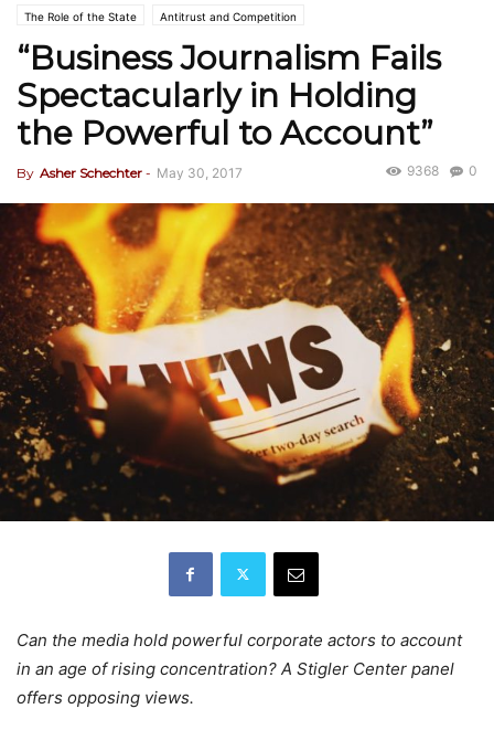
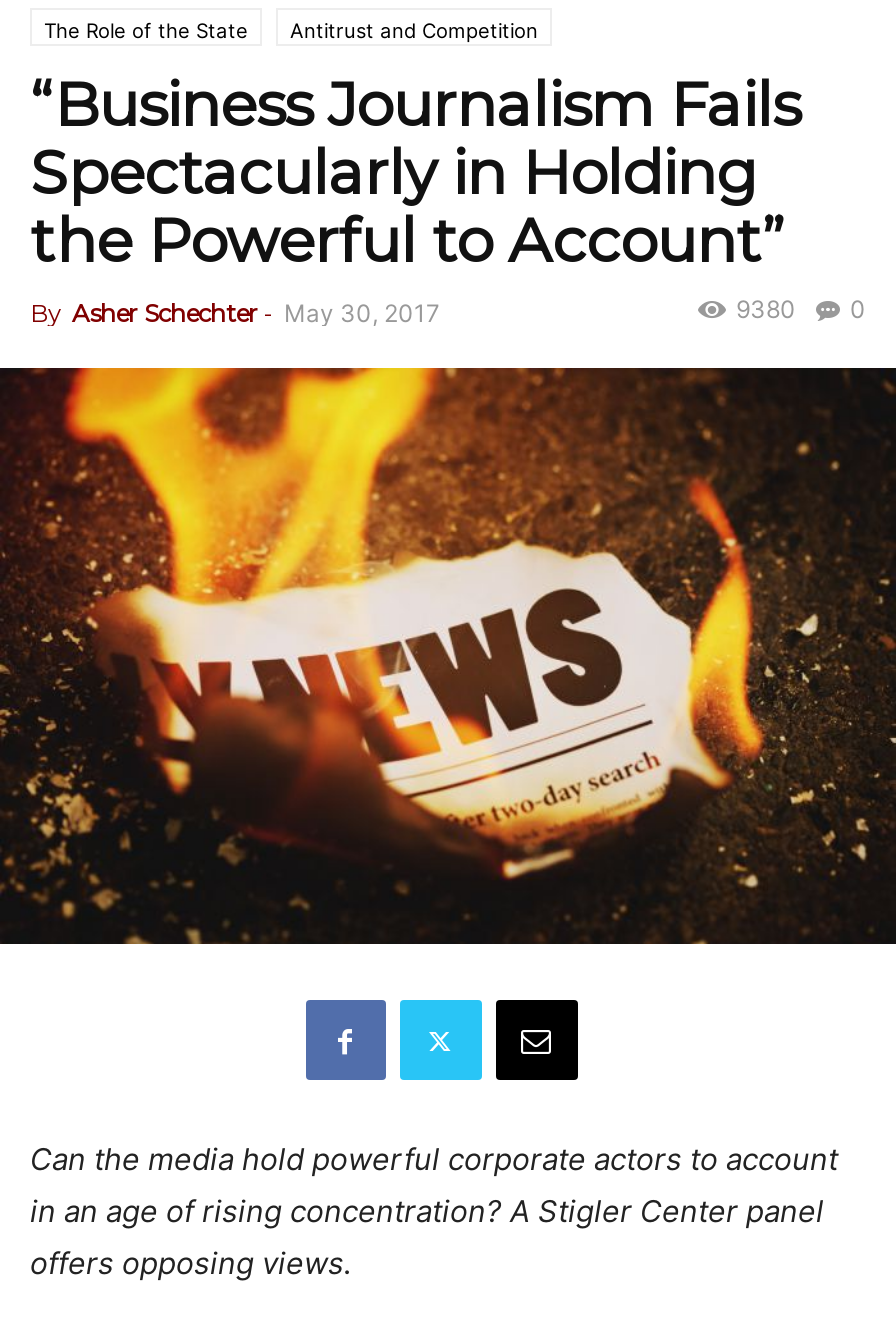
- 9368 0
+ 9380 0
